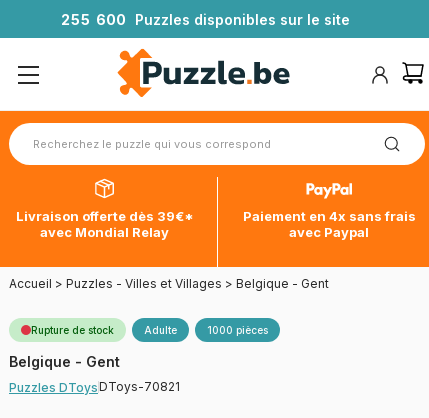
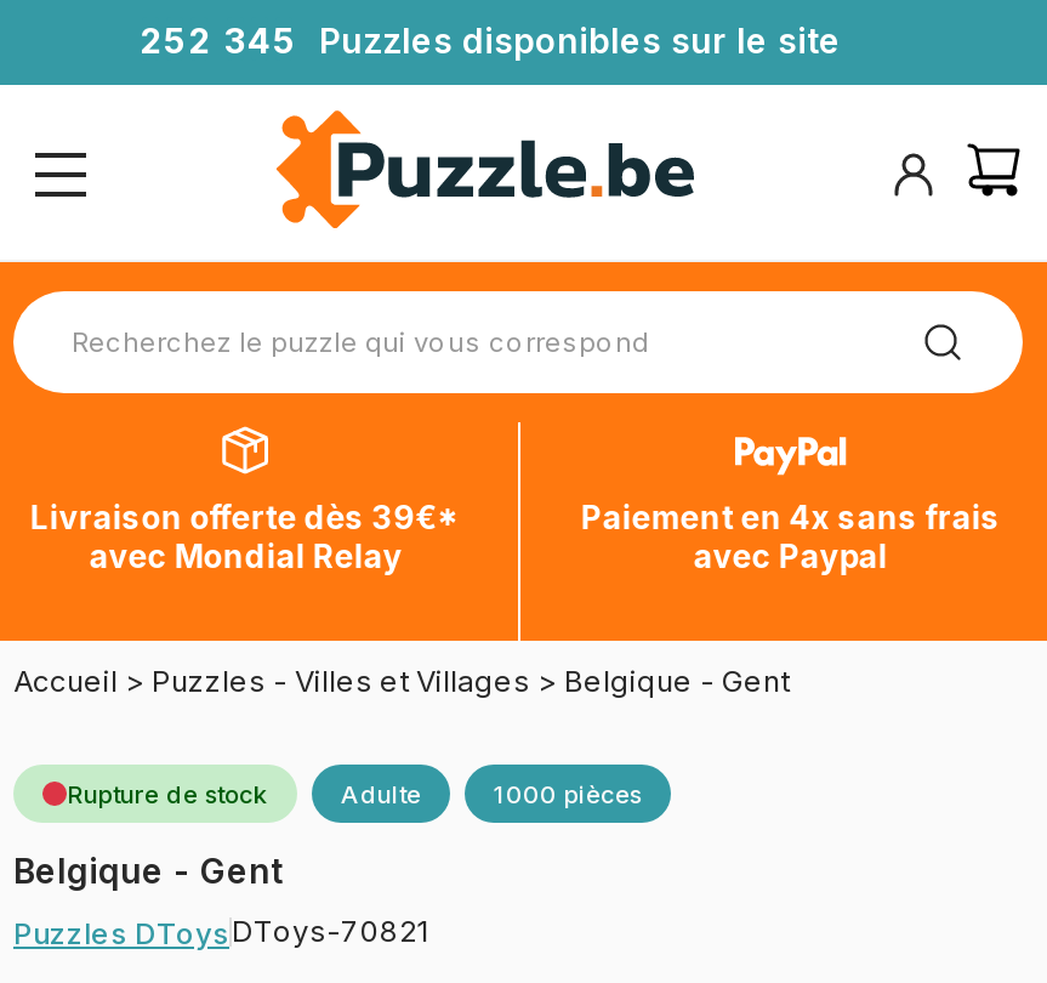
- 25 5 600 Puzzles disponibles sur le site
+ 25 2 345 Puzzles disponibles sur le site
